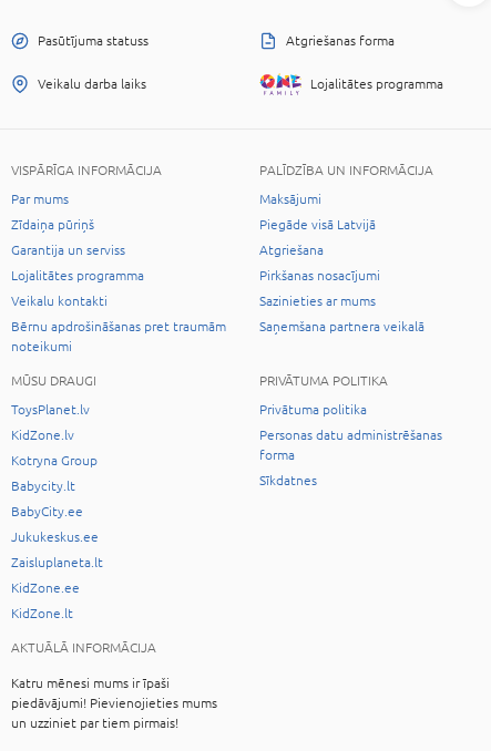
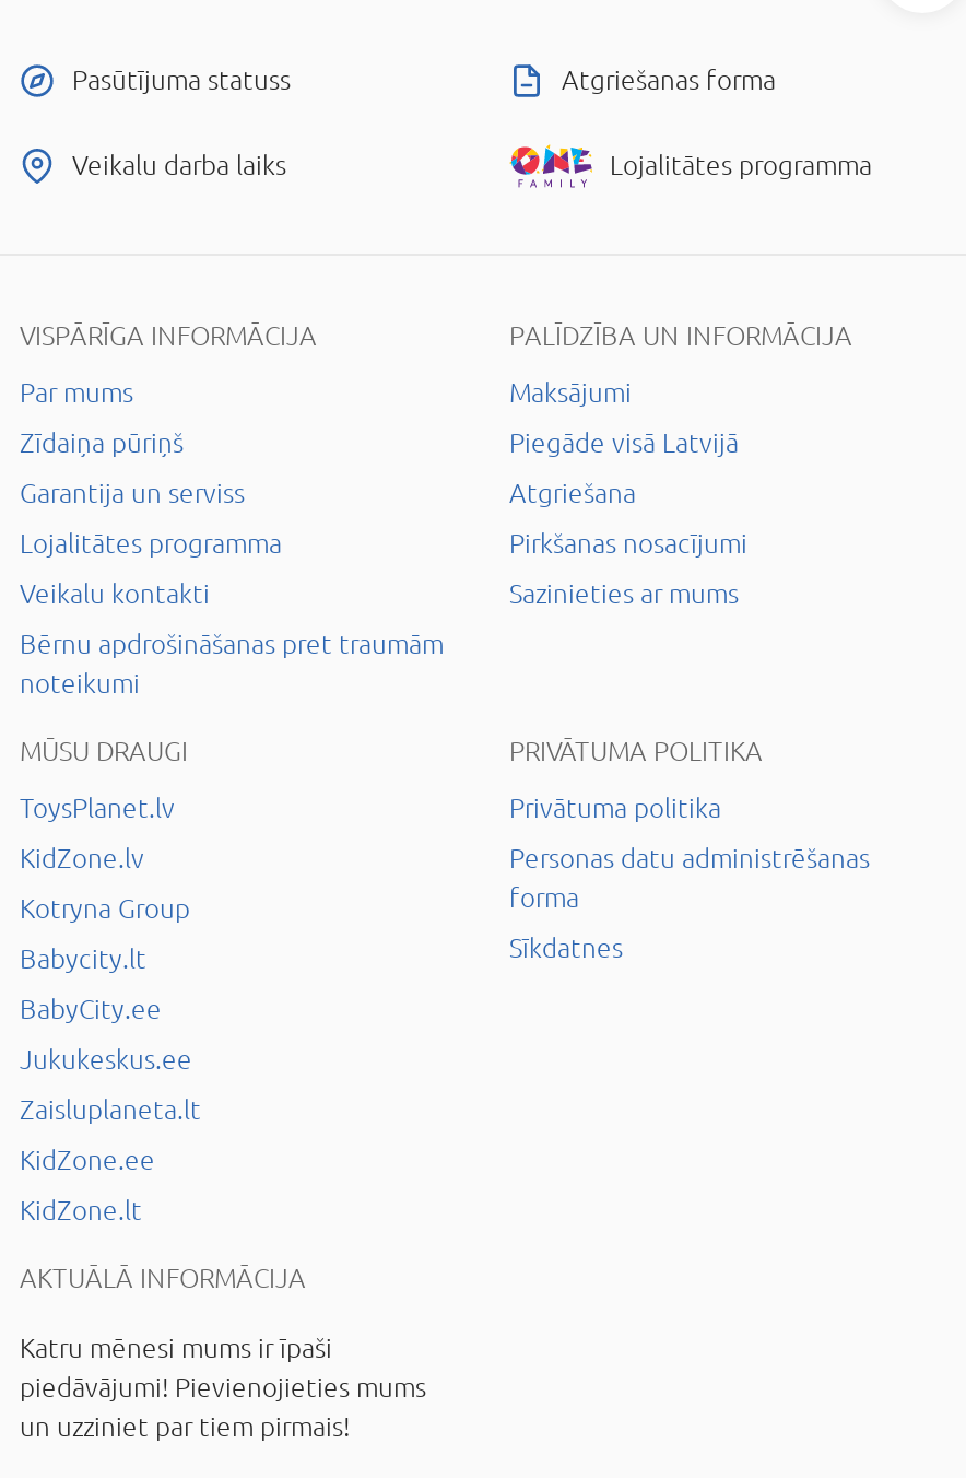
- Saņemšana partnera veikalā
